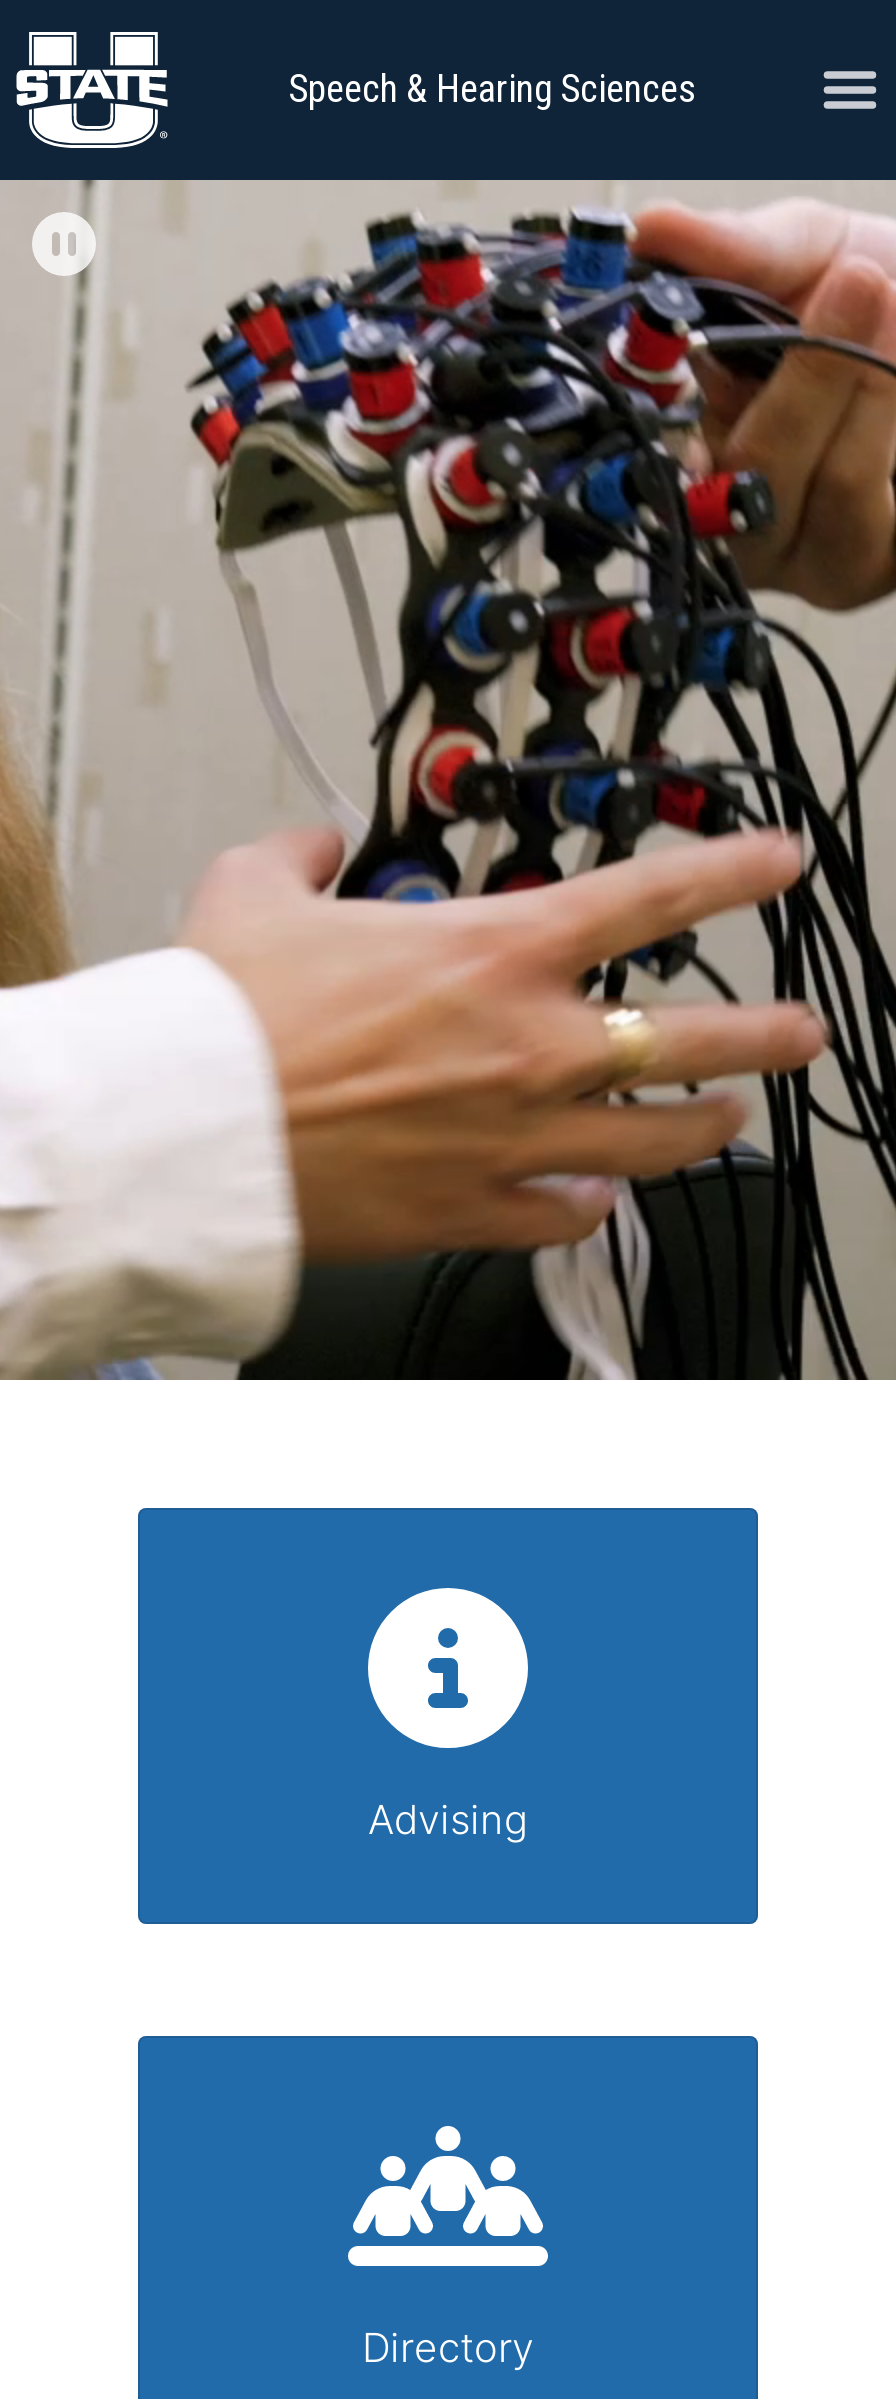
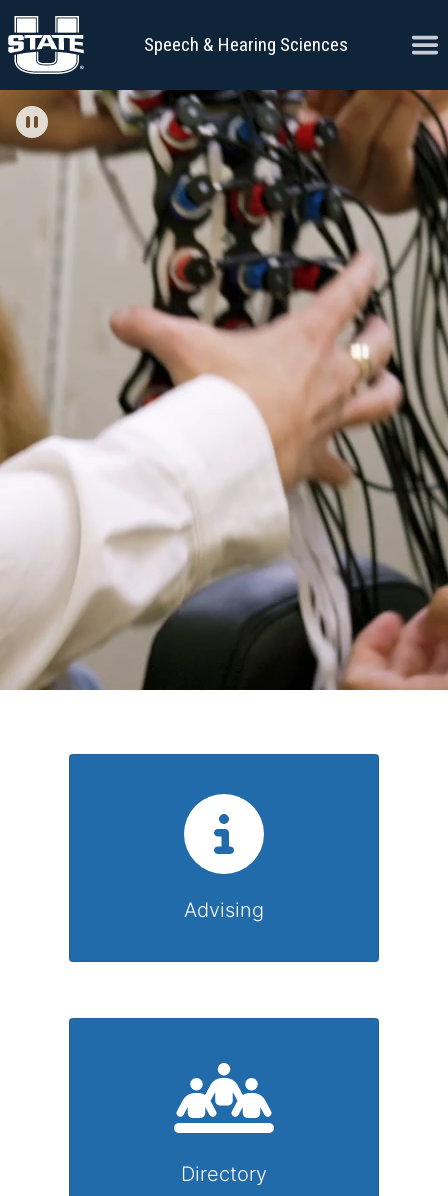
- [image]
+ [image]
